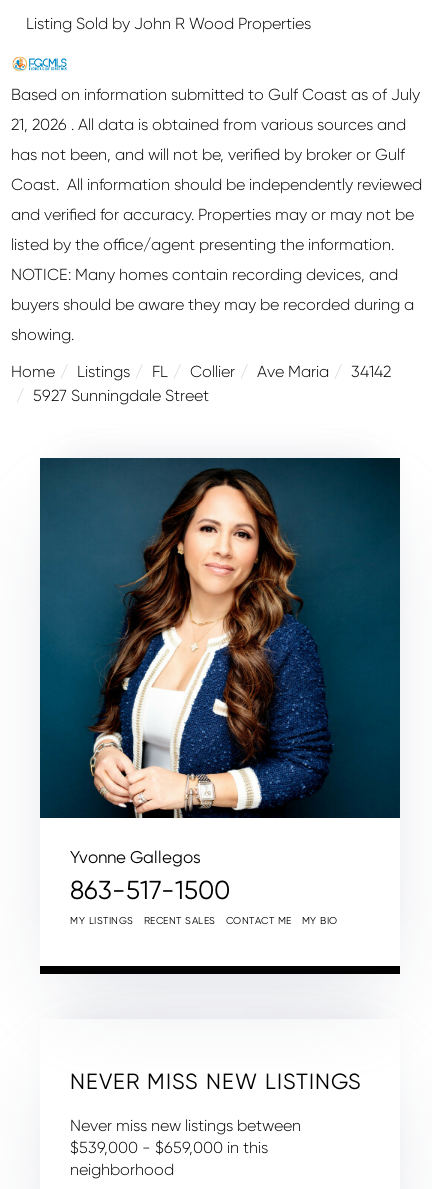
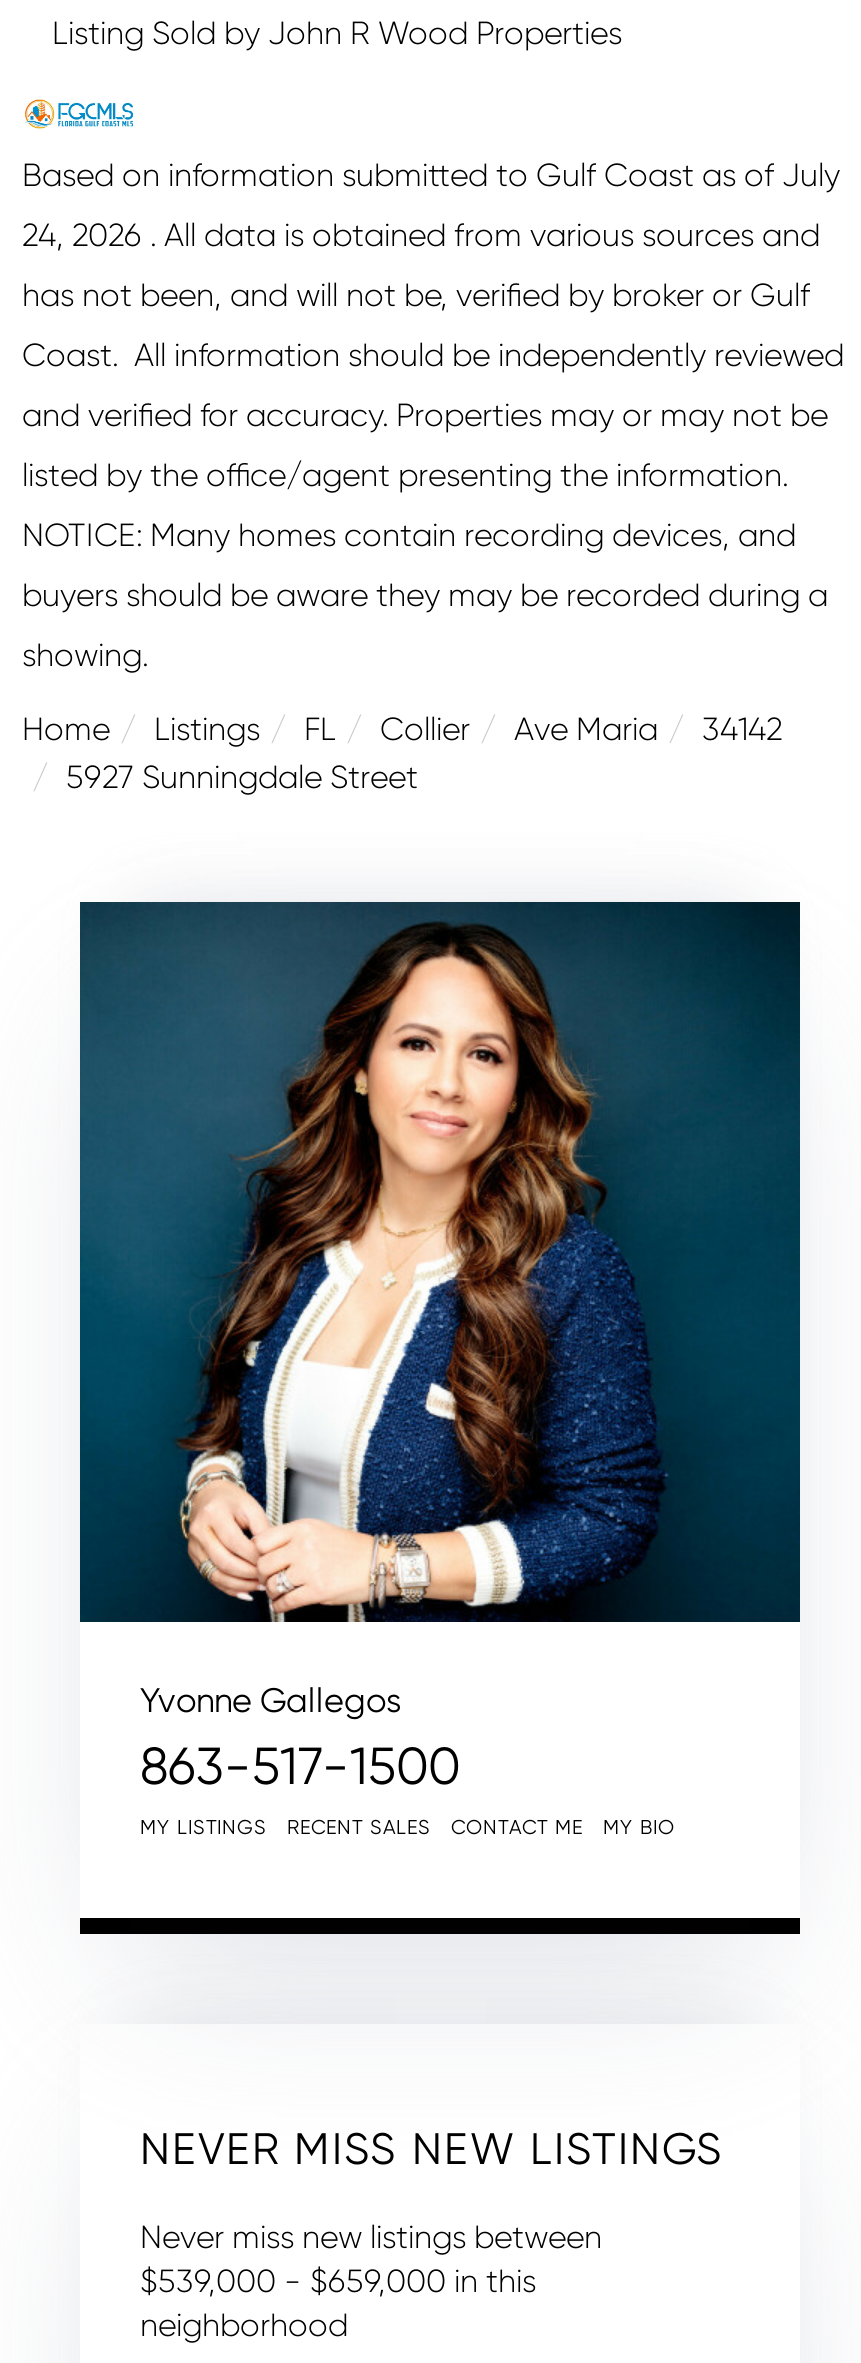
- 21, 2026 . All data is obtained from various sources and
+ 24, 2026 . All data is obtained from various sources and
